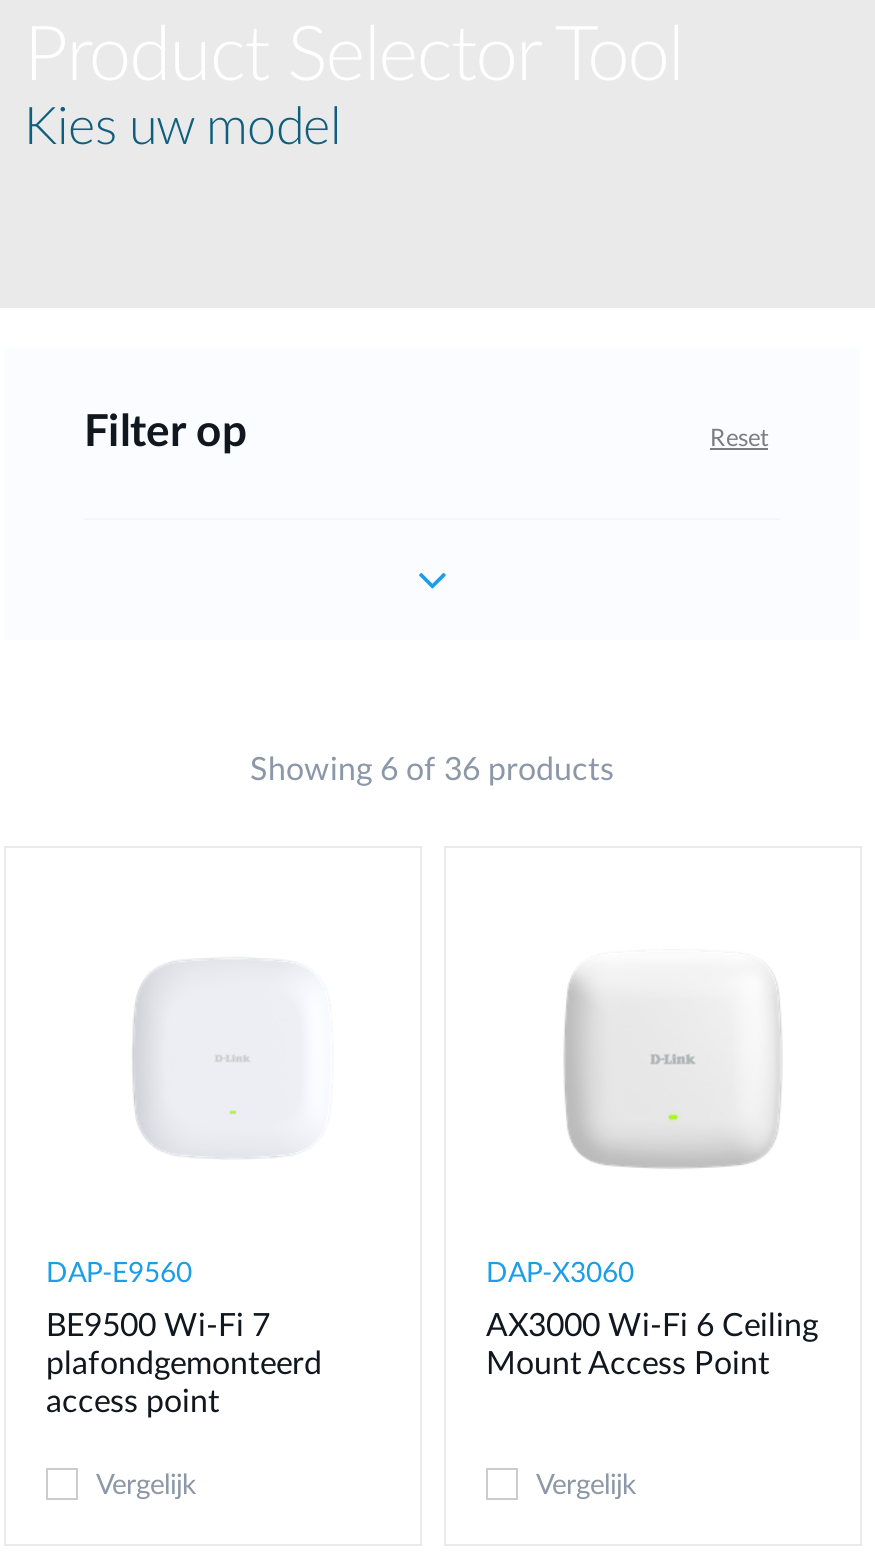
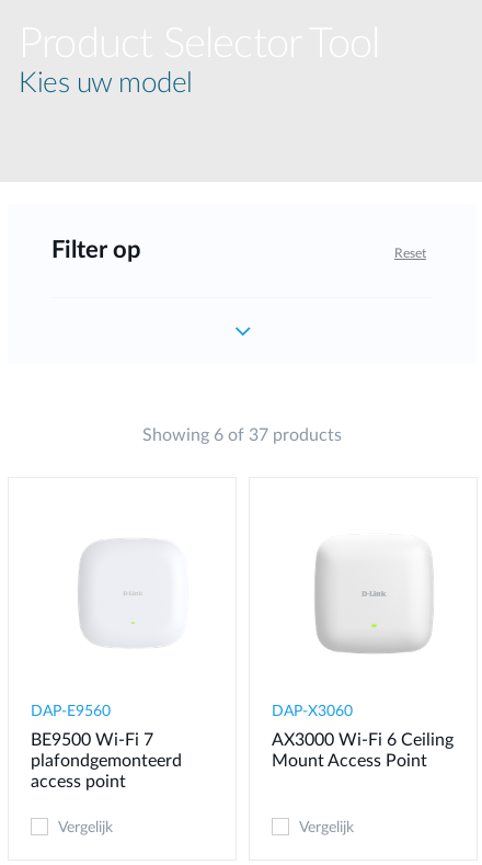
- Showing 6 of 36 products
+ Showing 6 of 37 products
